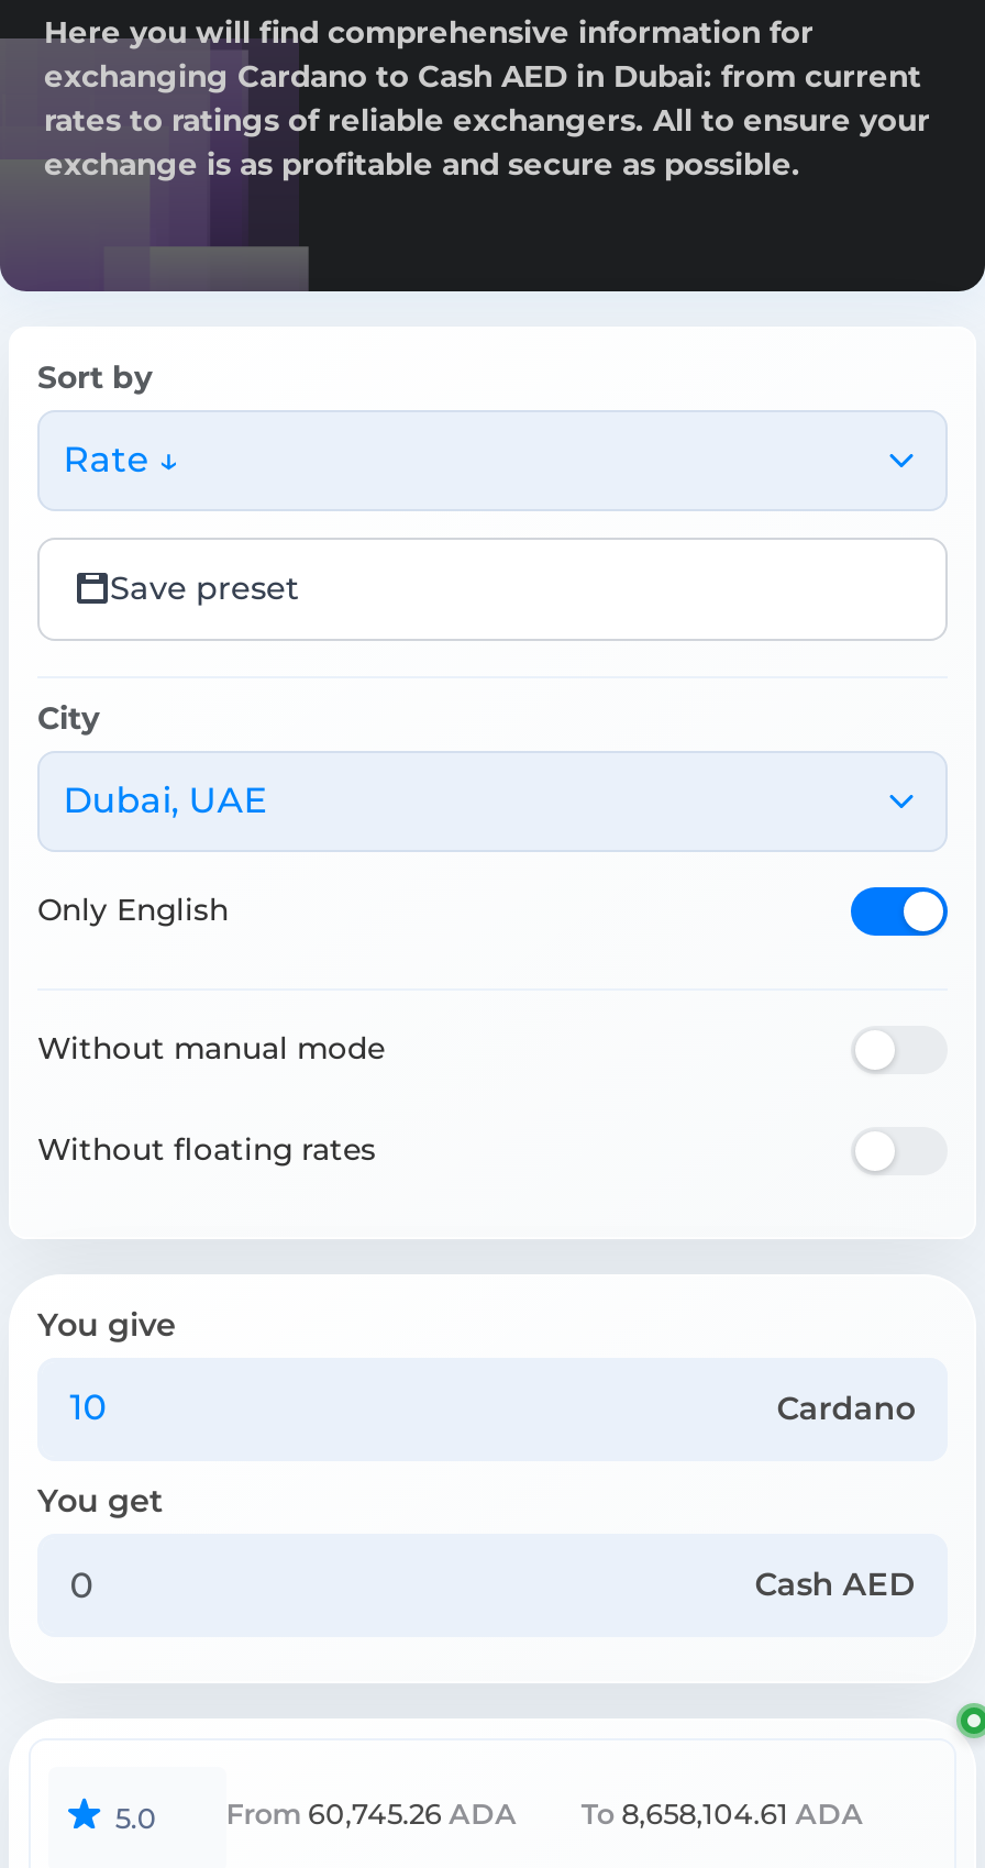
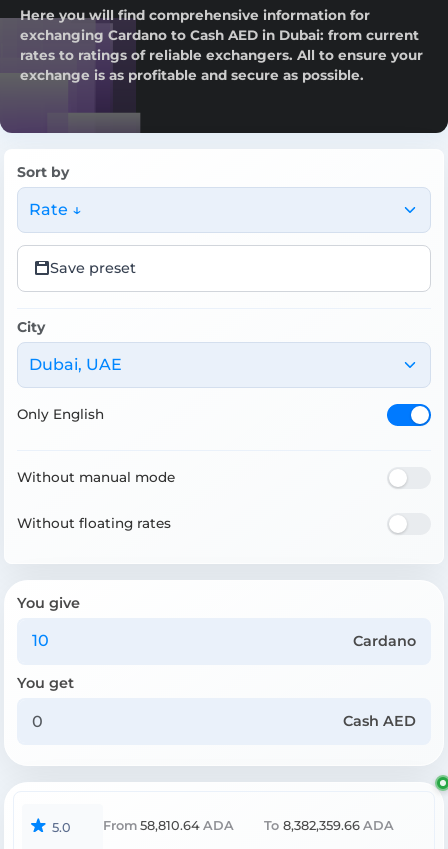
- From 60,745.26 ADA
+ From 58,810.64 ADA

- To 8,658,104.61 ADA
+ To 8,382,359.66 ADA
